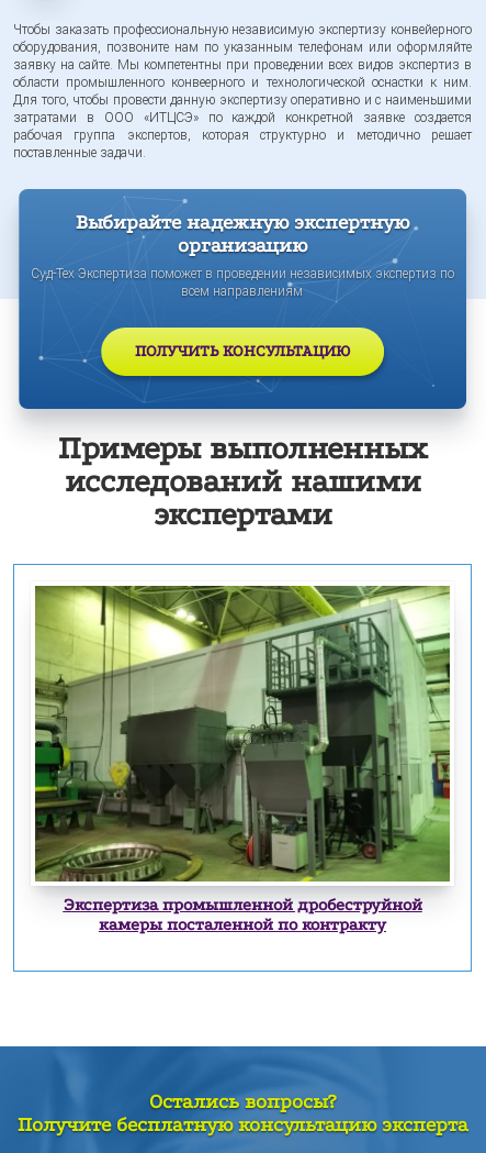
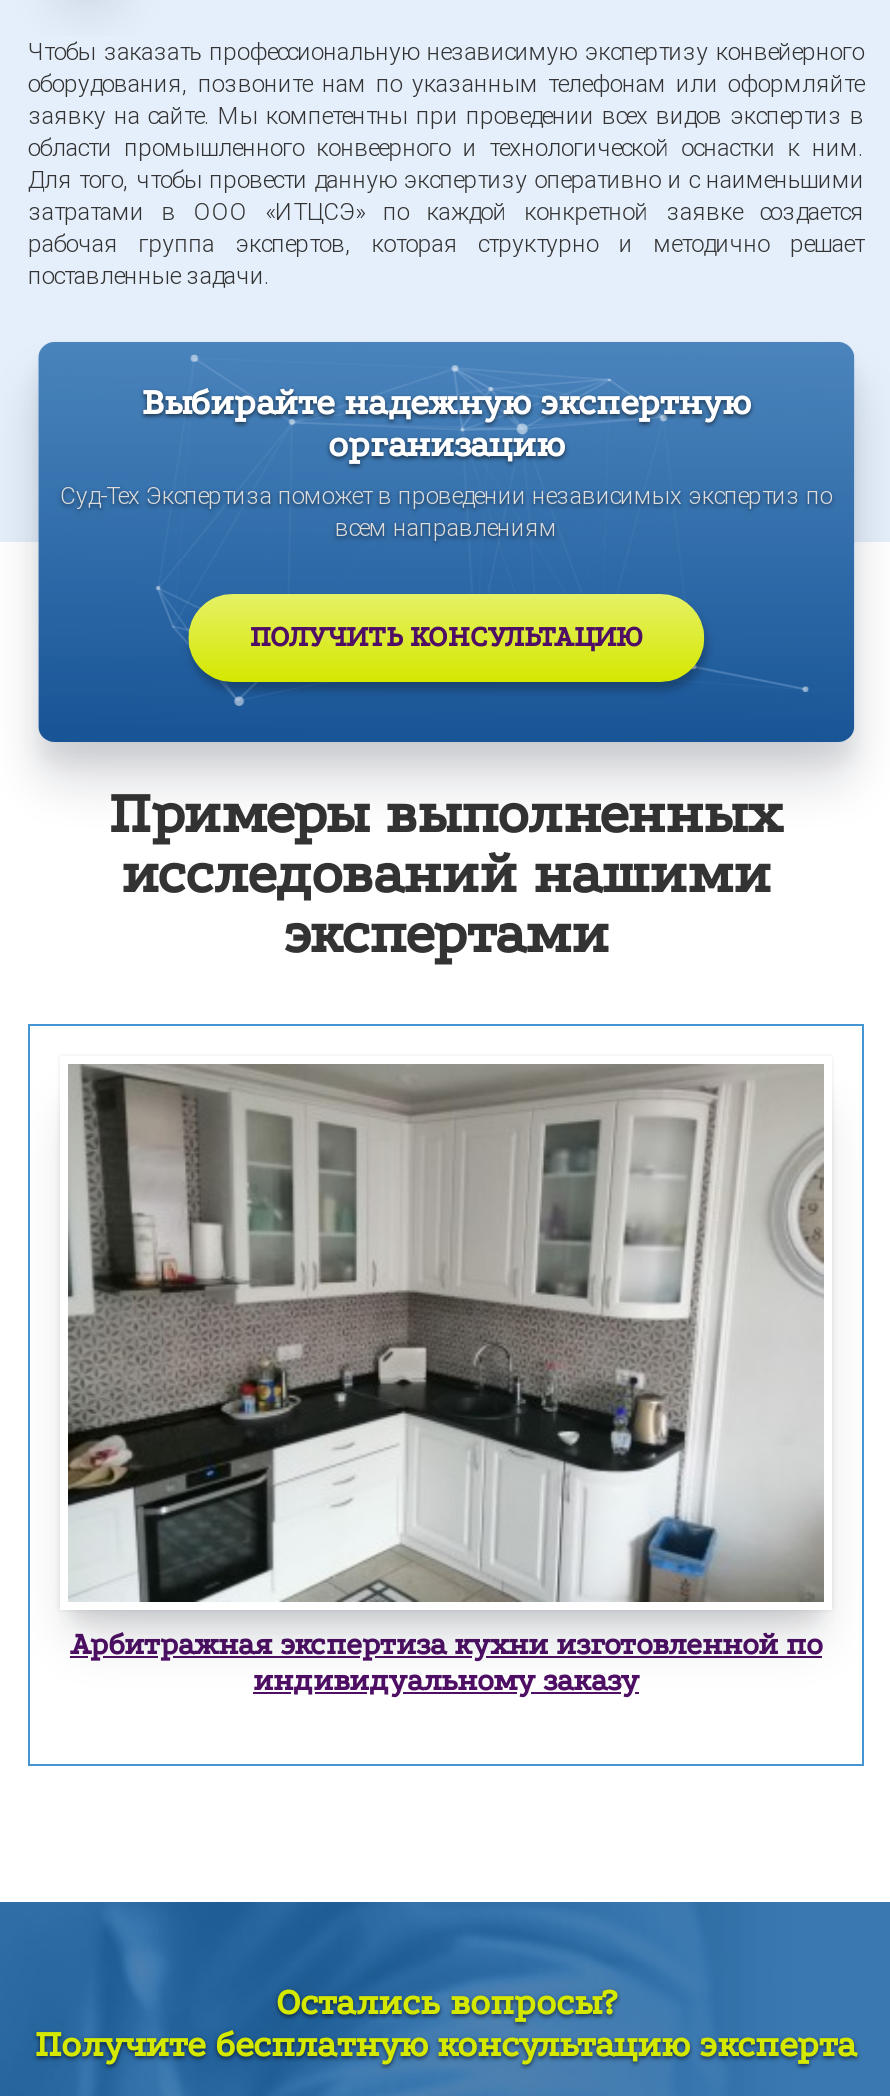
- [image]
- Экспертиза промышленной дробеструйной
- камеры посталенной по контракту
+ [image]
+ Арбитражная экспертиза кухни изготовленной по
+ индивидуальному заказу
